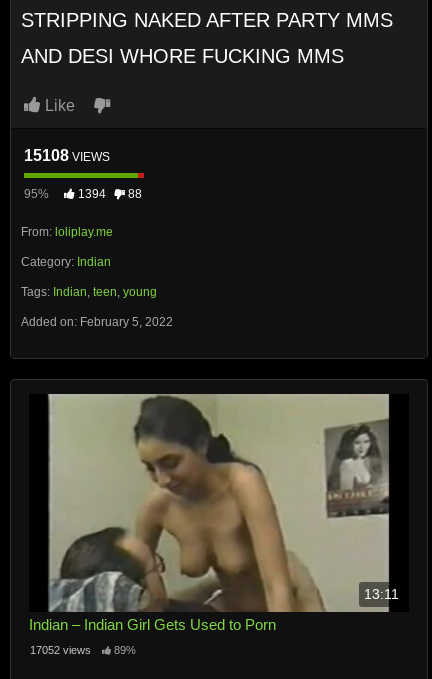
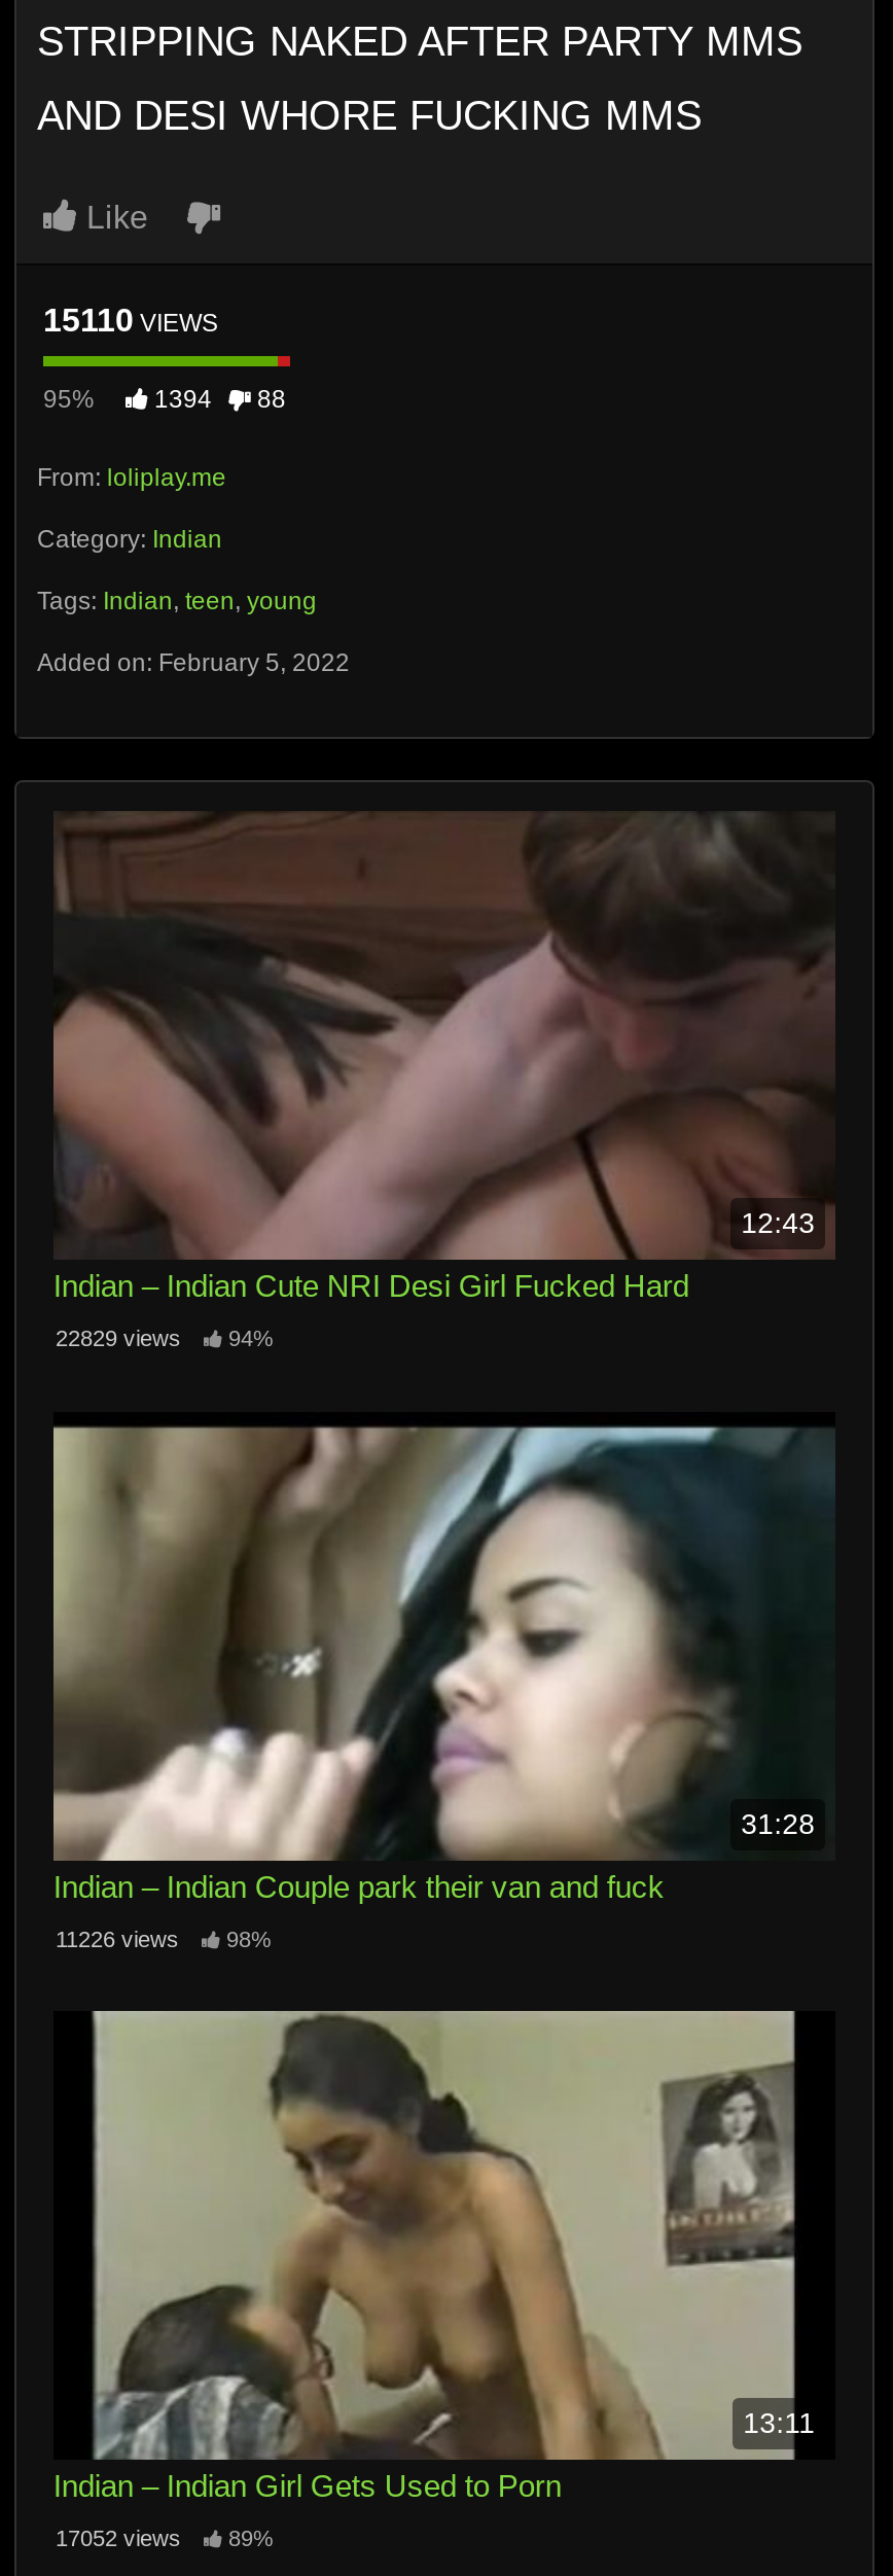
- 15108 VIEWS
+ 15110 VIEWS

+ [image]
+ 12:43
+ Indian – Indian Cute NRI Desi Girl Fucked Hard
+ 22829 views
+ 94%

+ [image]
+ 31:28
+ Indian – Indian Couple park their van and fuck
+ 11226 views
+ 98%
